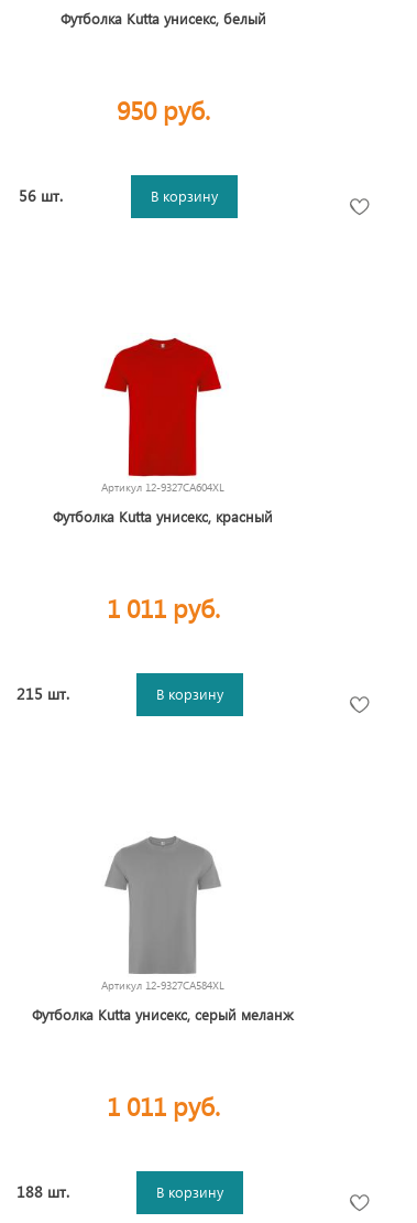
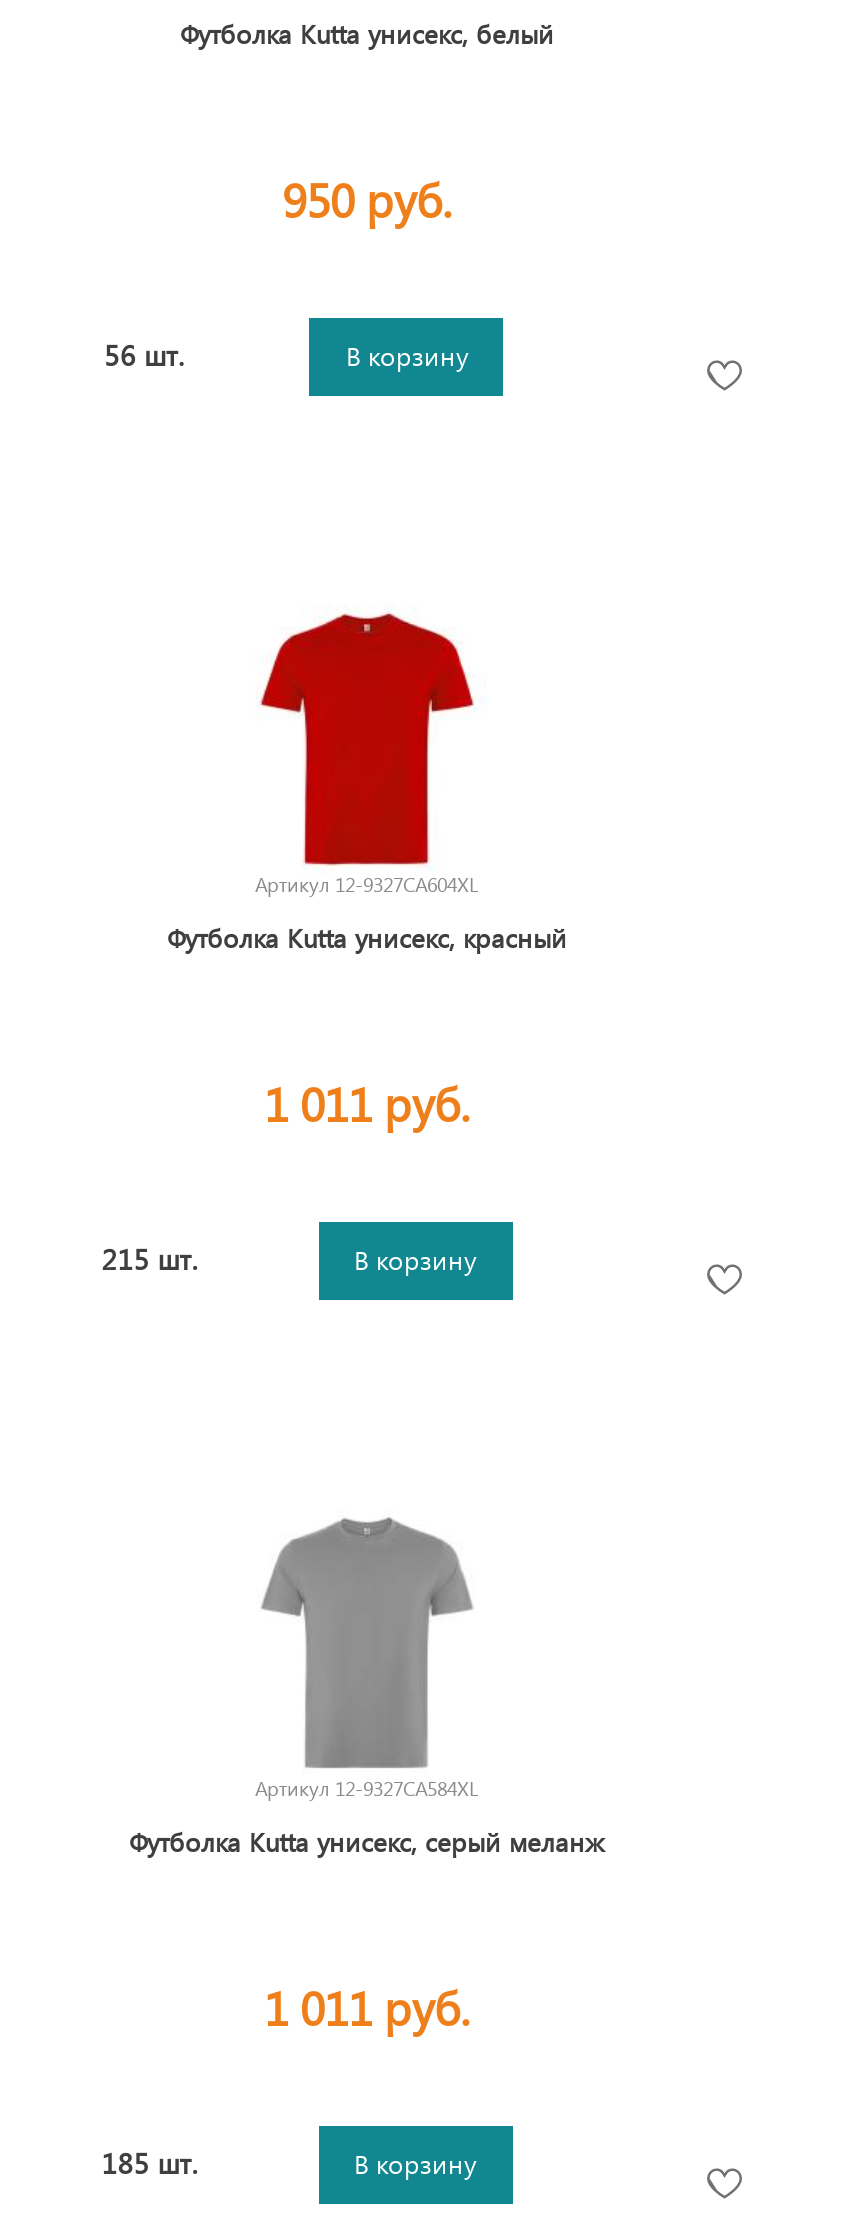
- 188 шт.
+ 185 шт.
